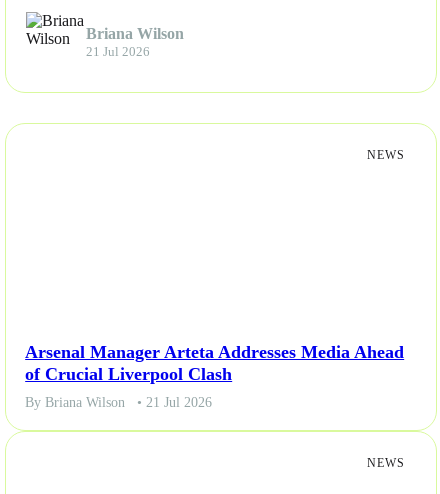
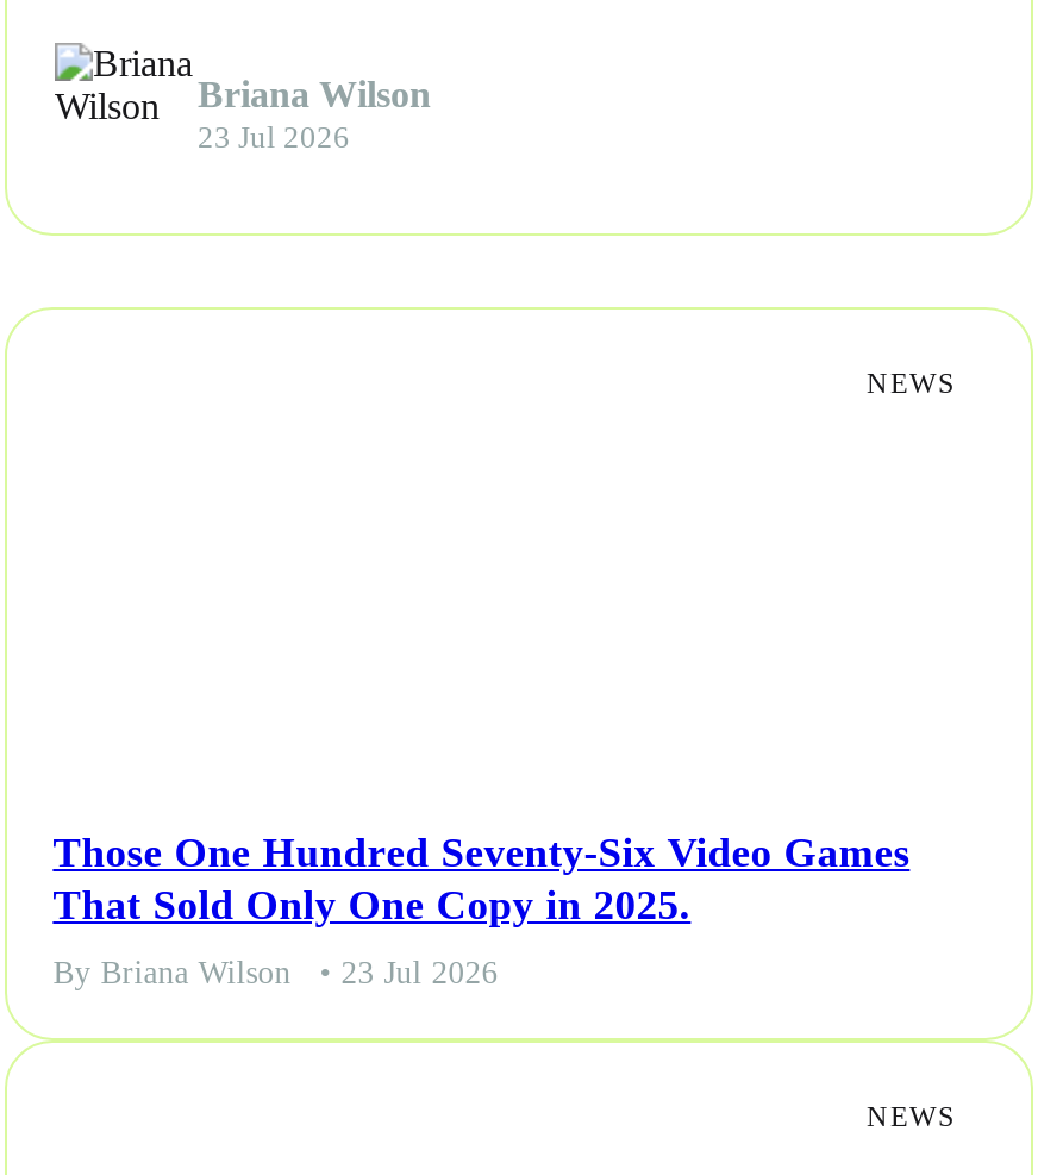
- 21 Jul 2026
+ 23 Jul 2026

- Arsenal Manager Arteta Addresses Media Ahead
- of Crucial Liverpool Clash
+ Those One Hundred Seventy-Six Video Games
+ That Sold Only One Copy in 2025.

- By Briana Wilson • 21 Jul 2026
+ By Briana Wilson • 23 Jul 2026
